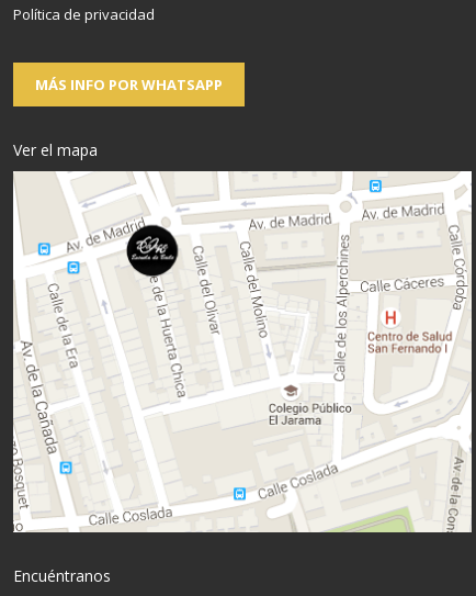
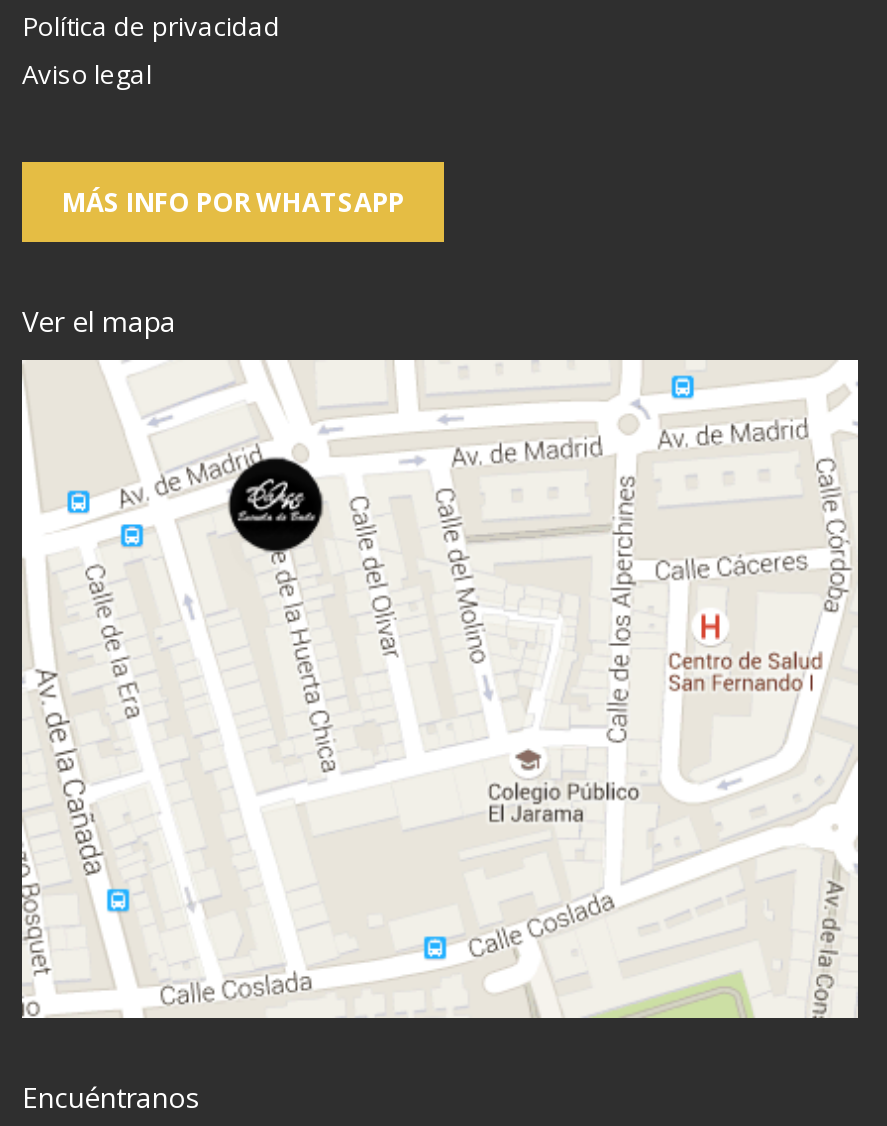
+ Aviso legal
